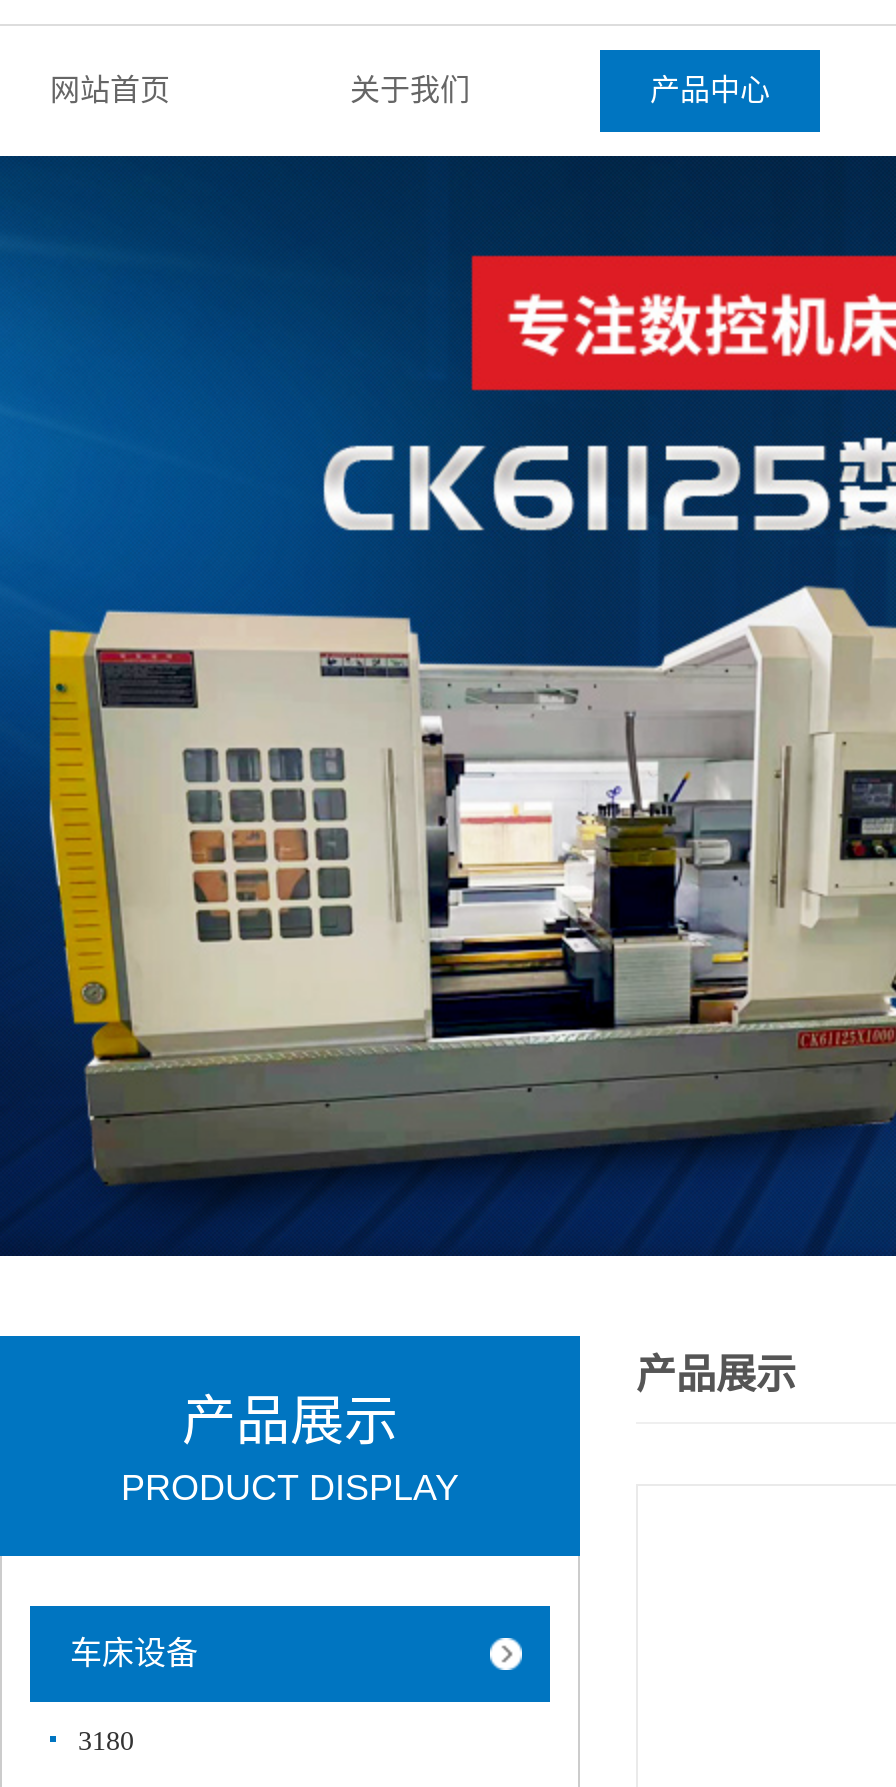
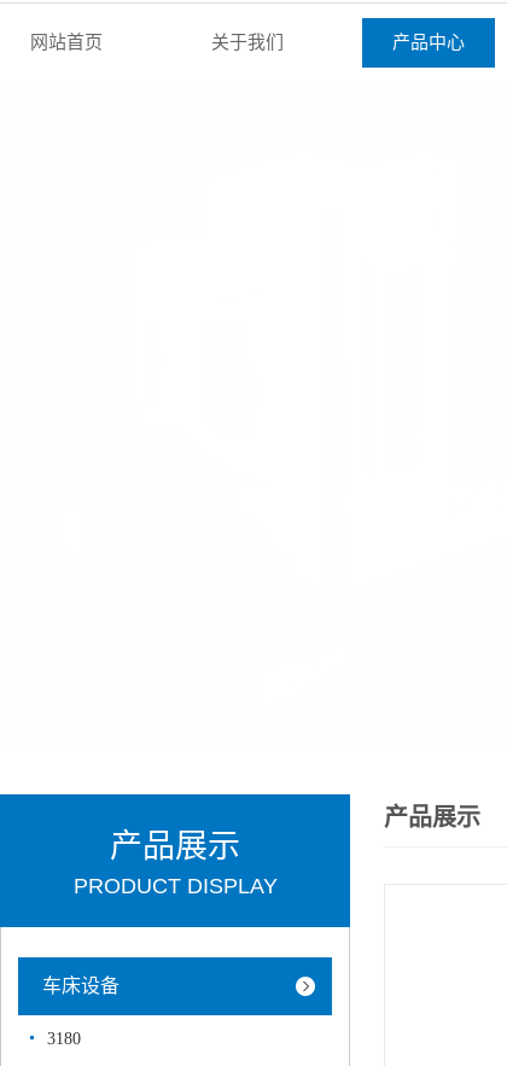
- [image]
